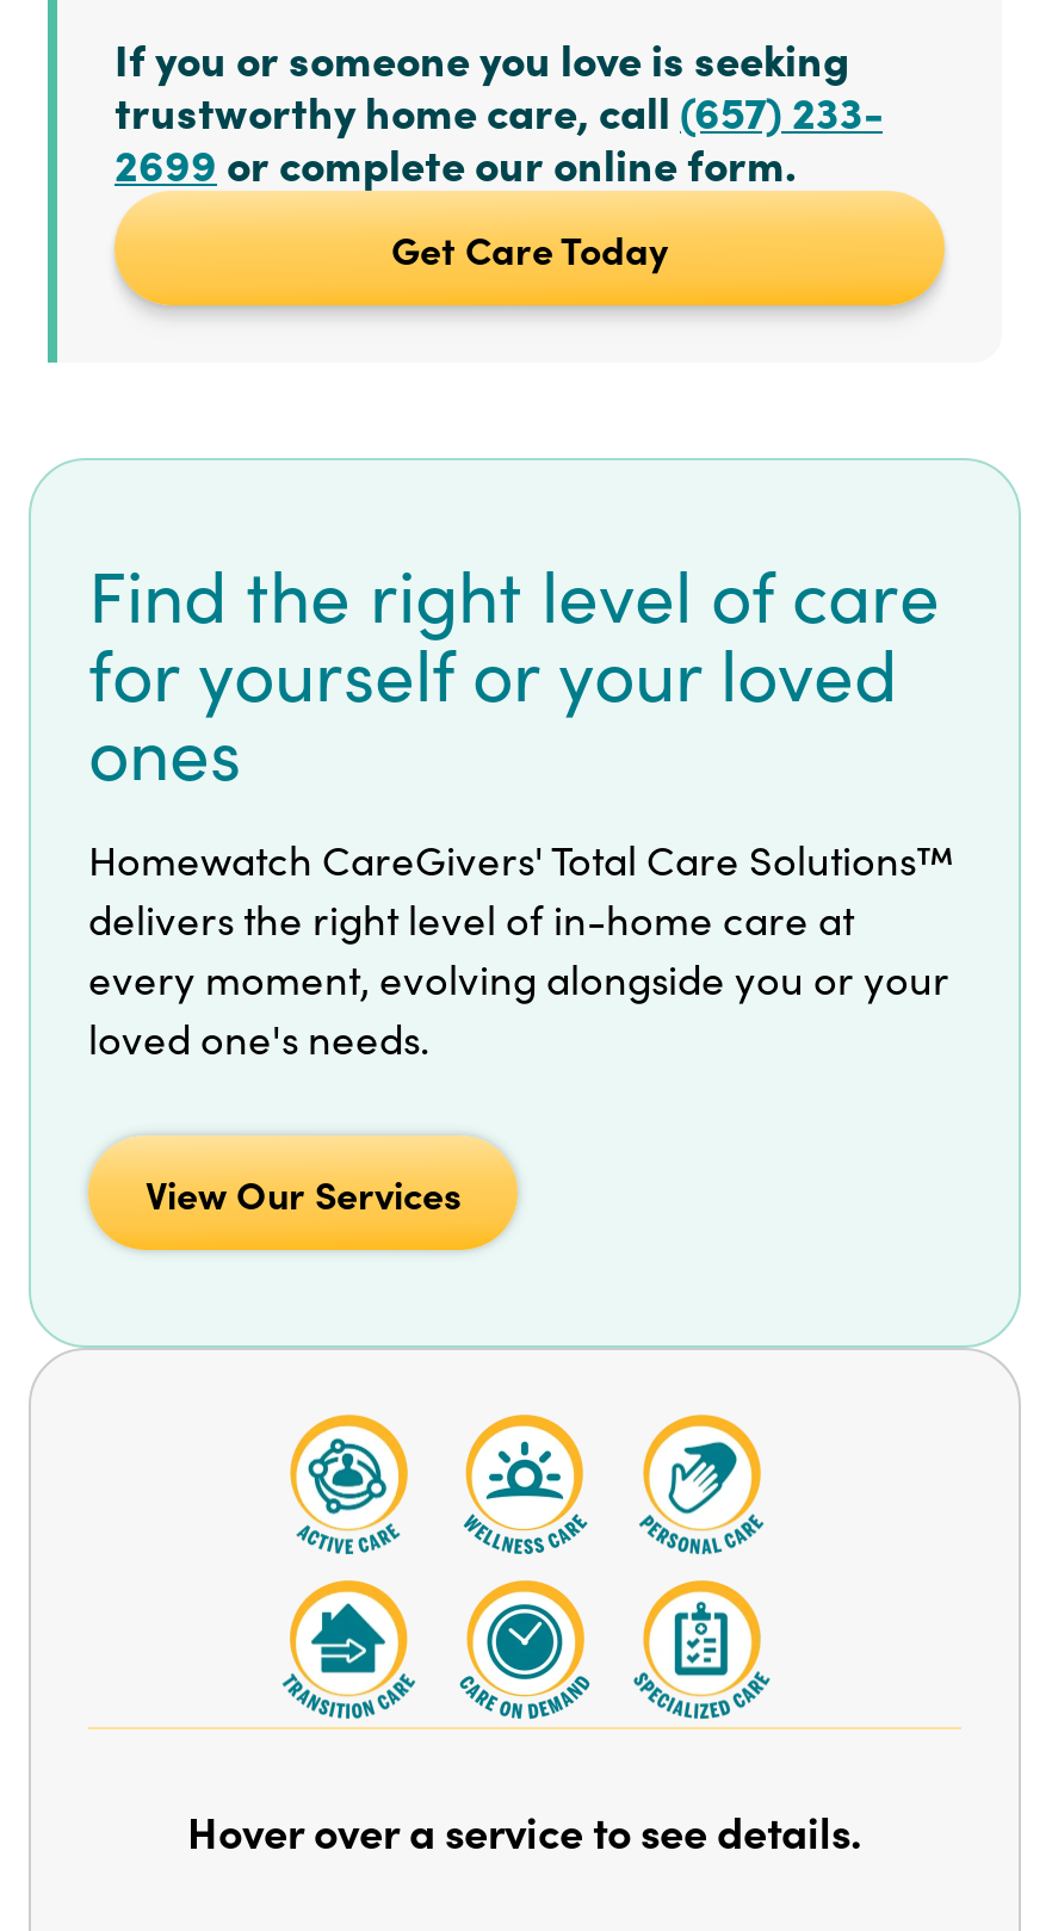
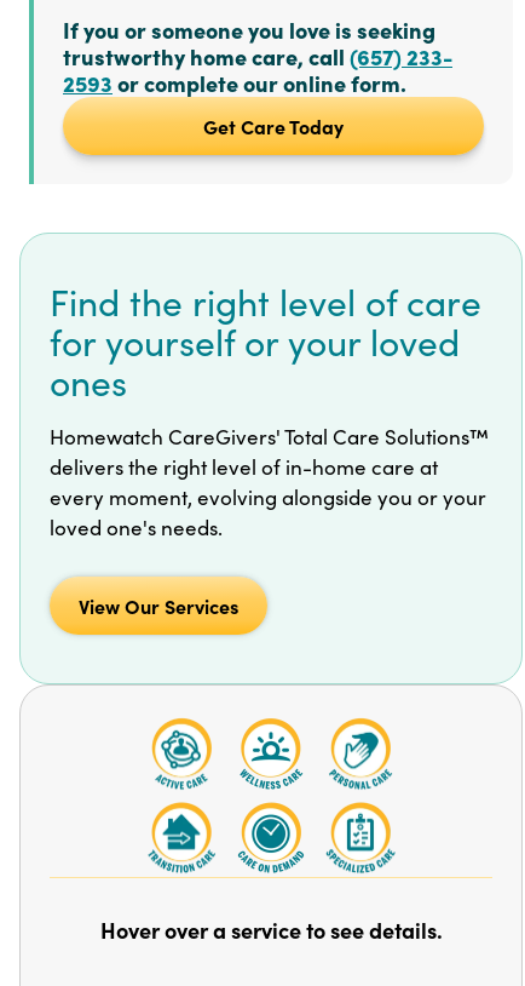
- 2699 or complete our online form.
+ 2593 or complete our online form.
